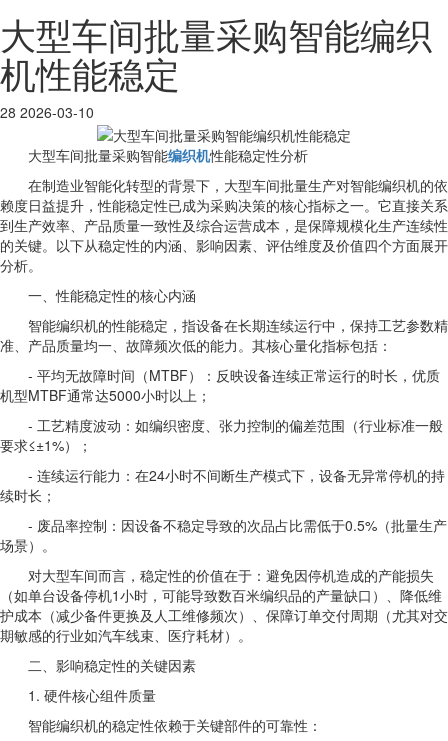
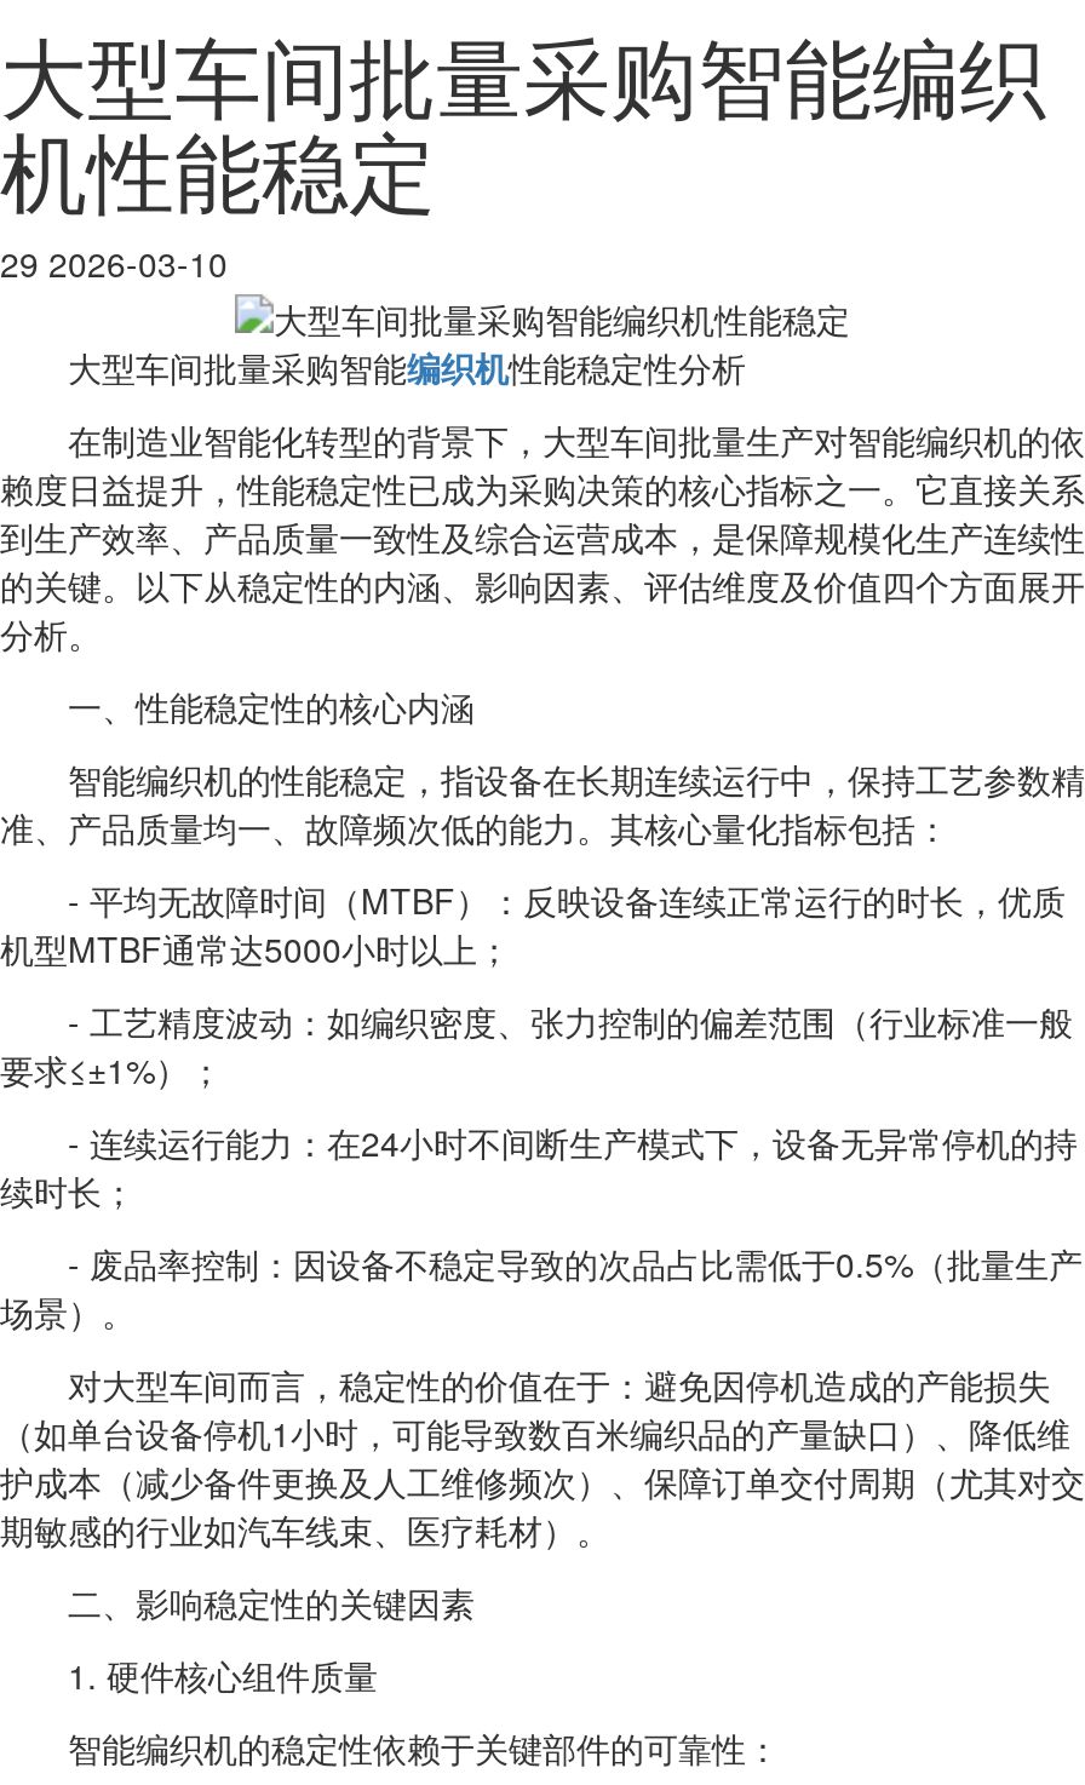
- 28 2026-03-10
+ 29 2026-03-10
